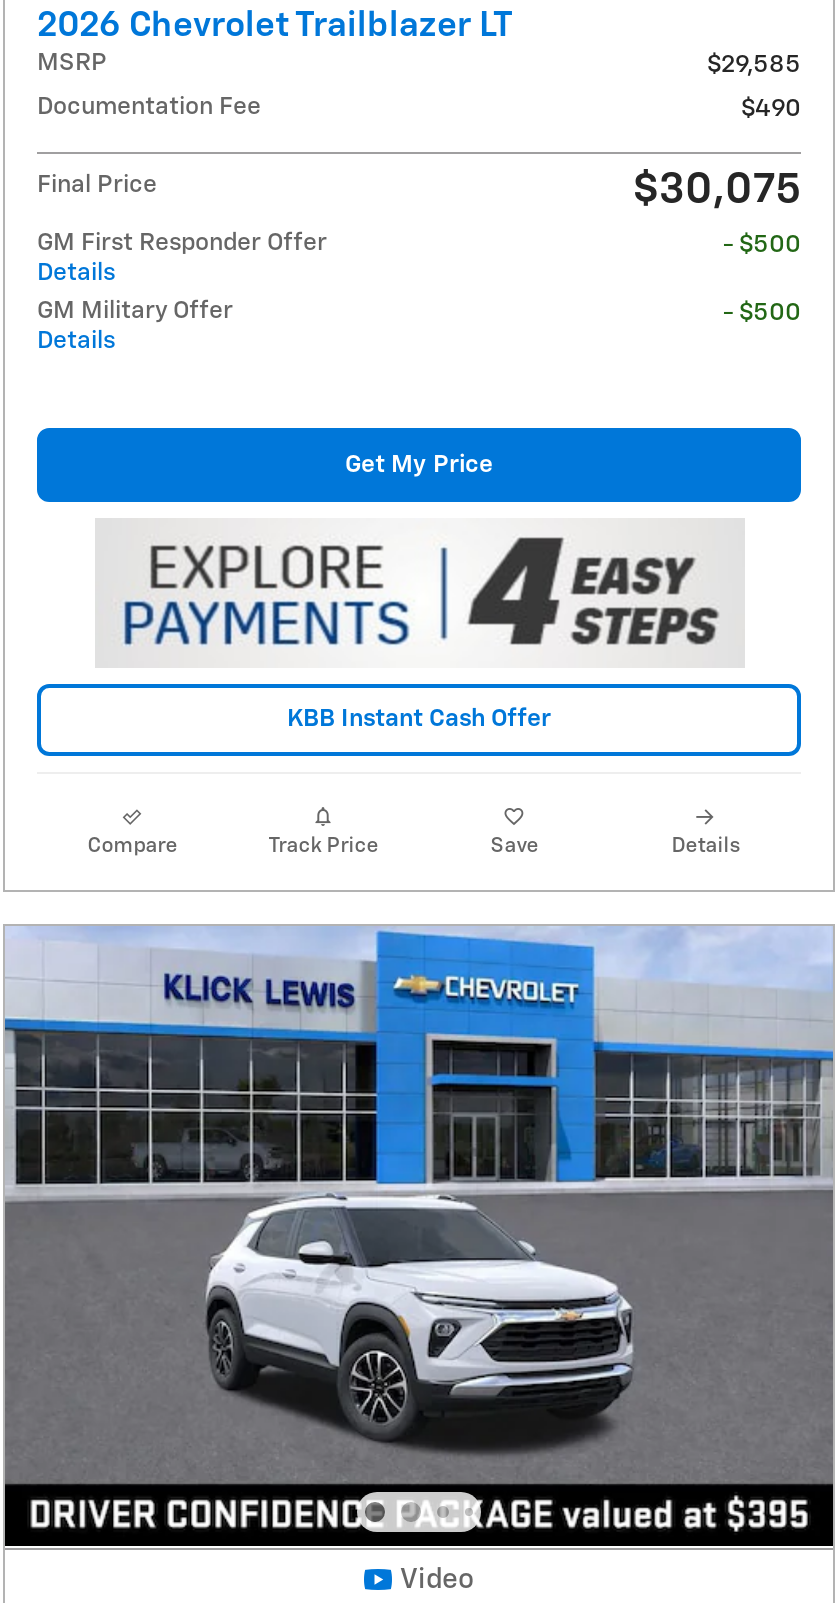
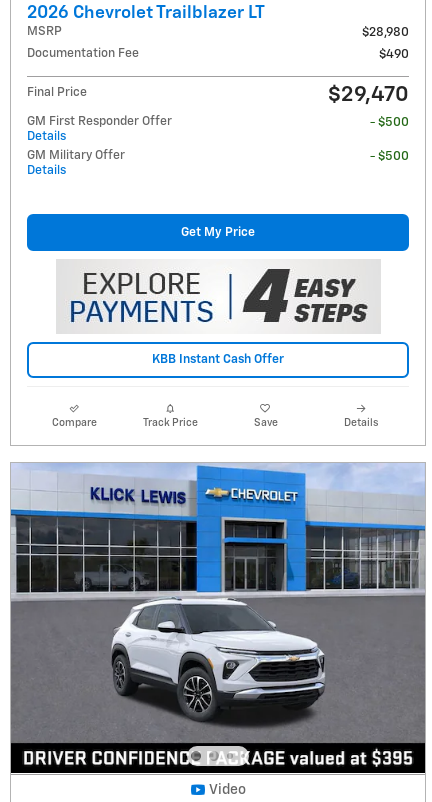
- $29,585
+ $28,980

- $30,075
+ $29,470
